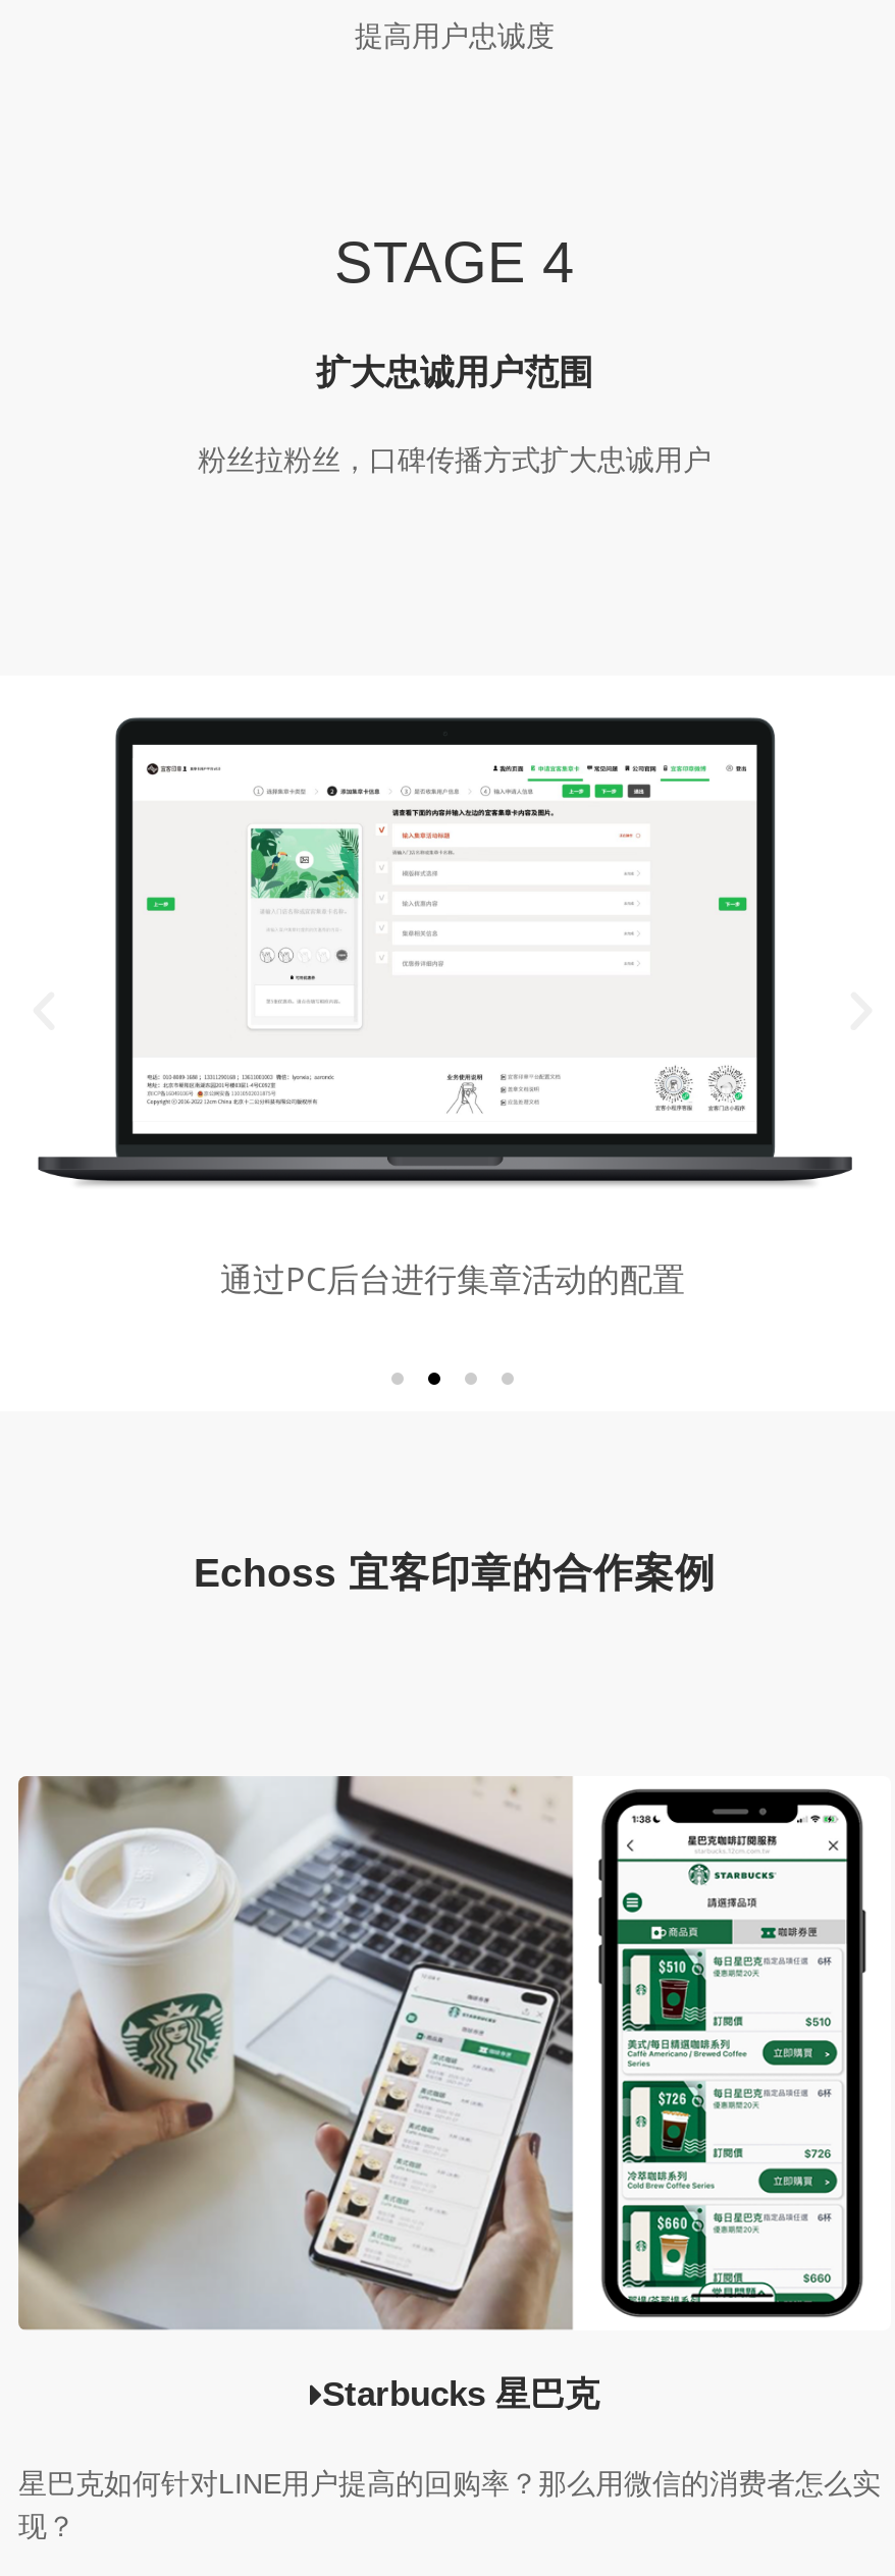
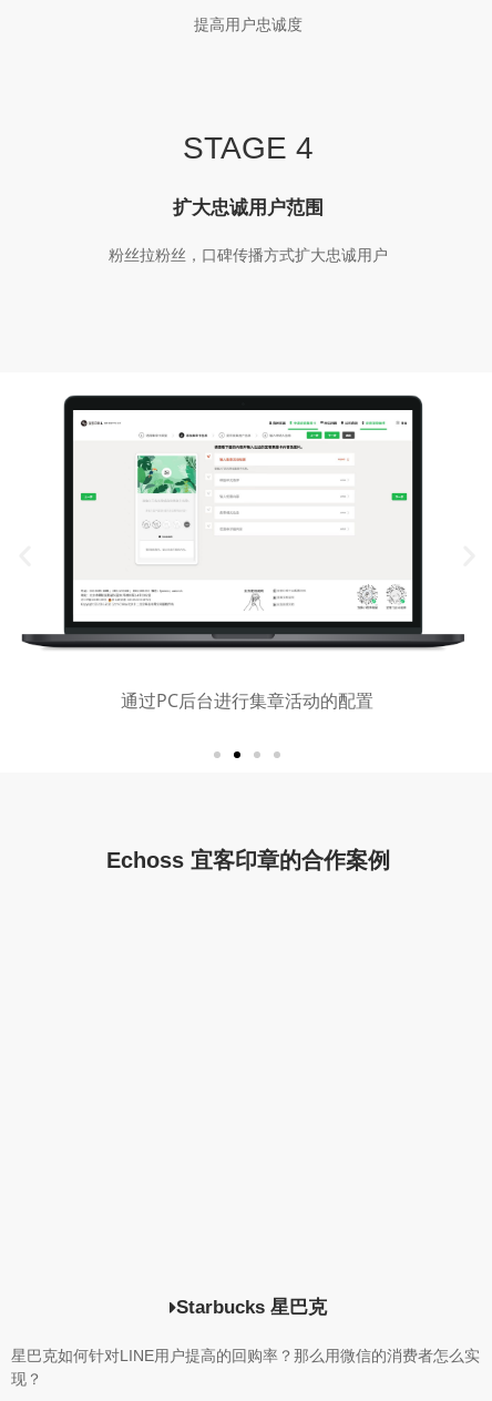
- [image]

- [image]
